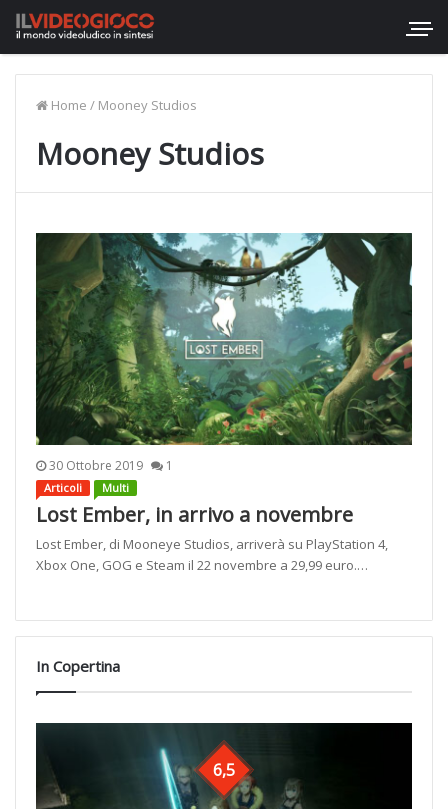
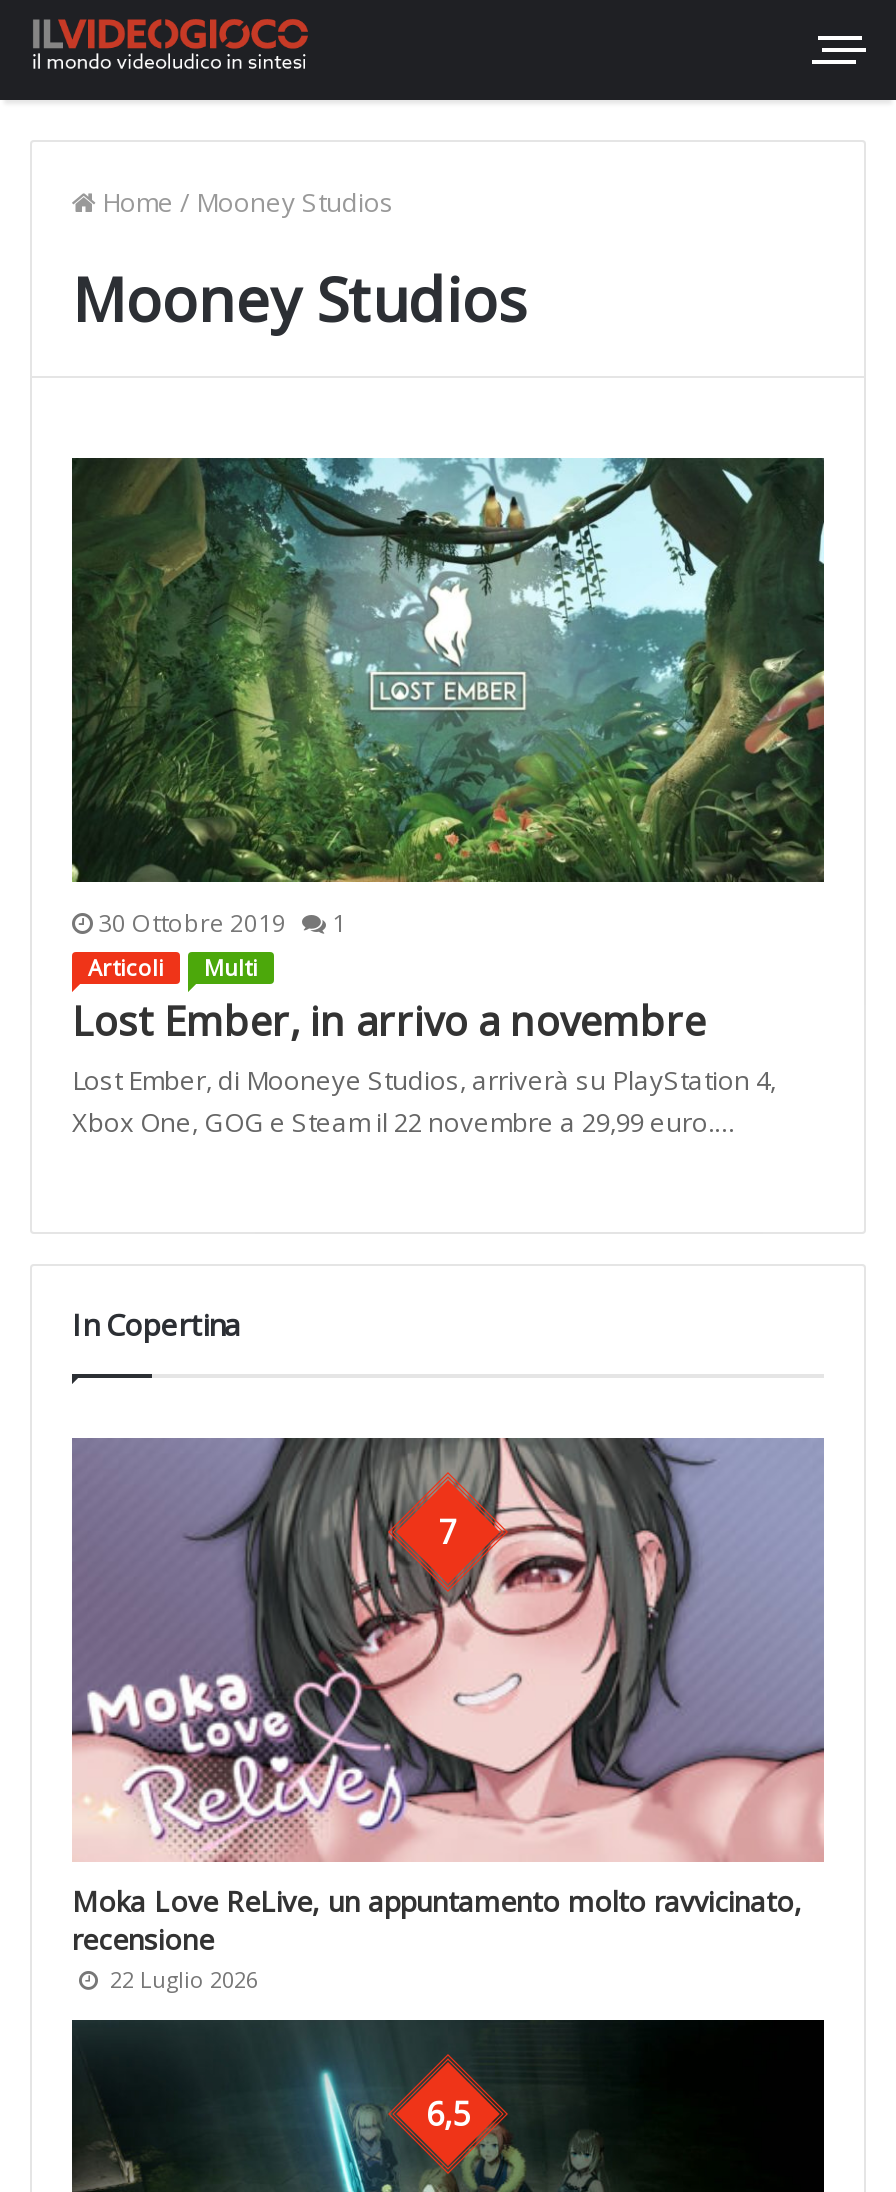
+ [image]
+ 7

+ Moka Love ReLive, un appuntamento molto ravvicinato,
+ recensione
+ 22 Luglio 2026
